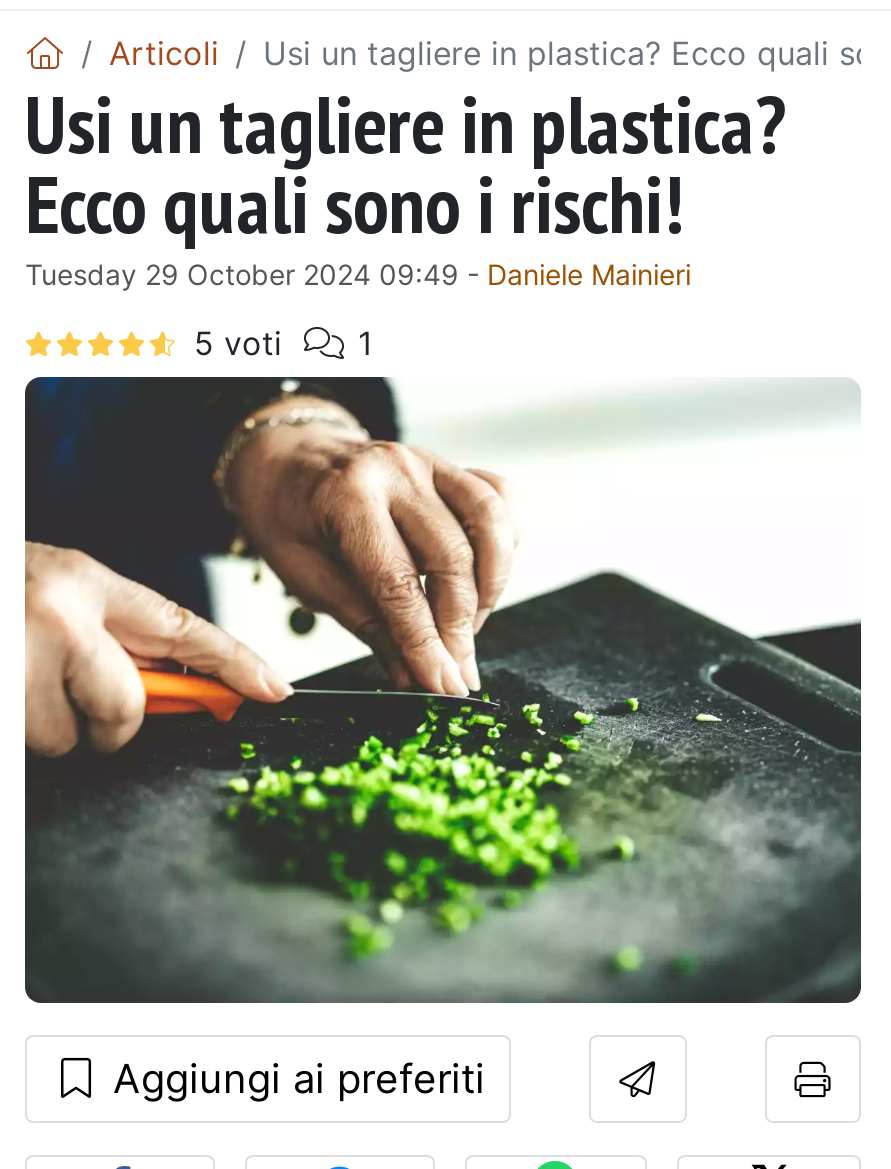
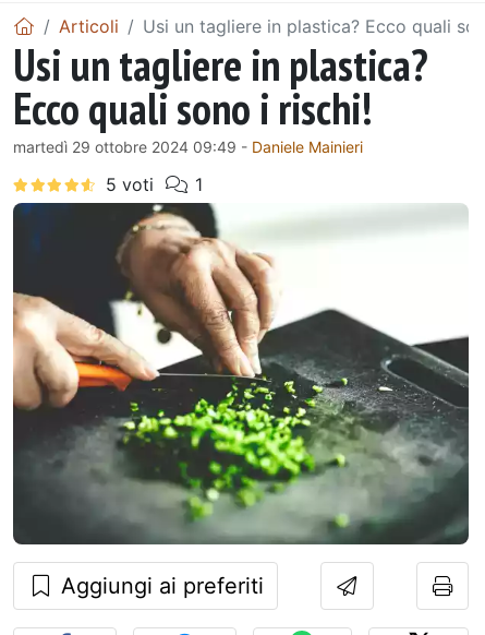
- Tuesday 29 October 2024 09:49 - Daniele Mainieri
+ martedì 29 ottobre 2024 09:49 - Daniele Mainieri
